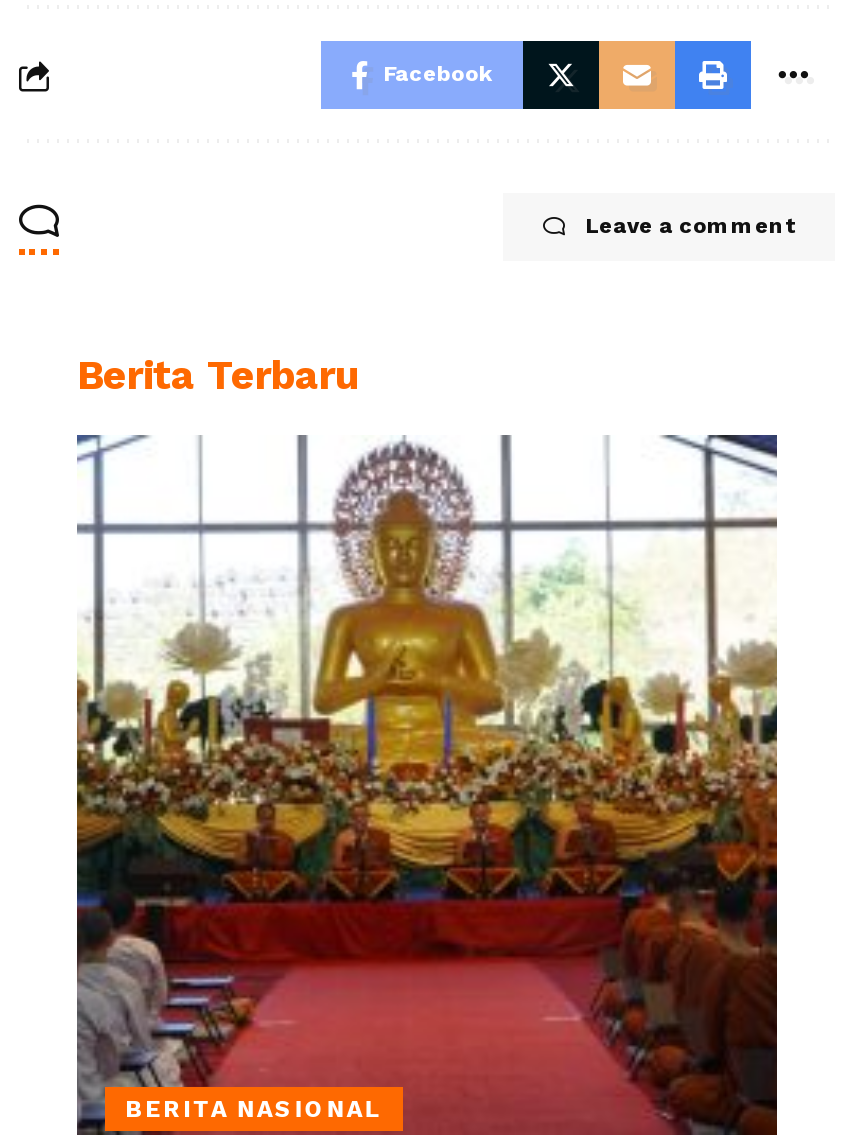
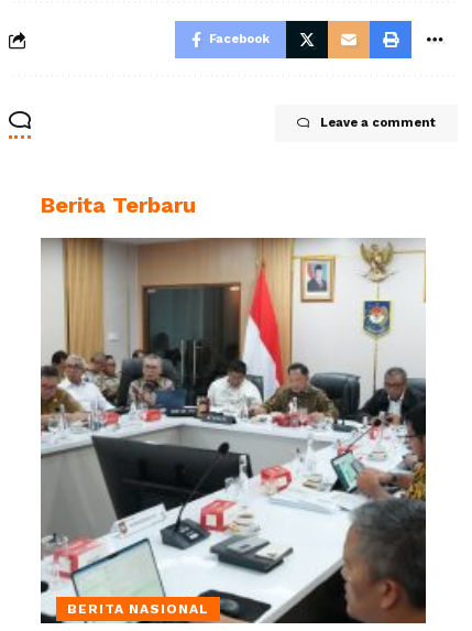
- [image]
+ [image]
